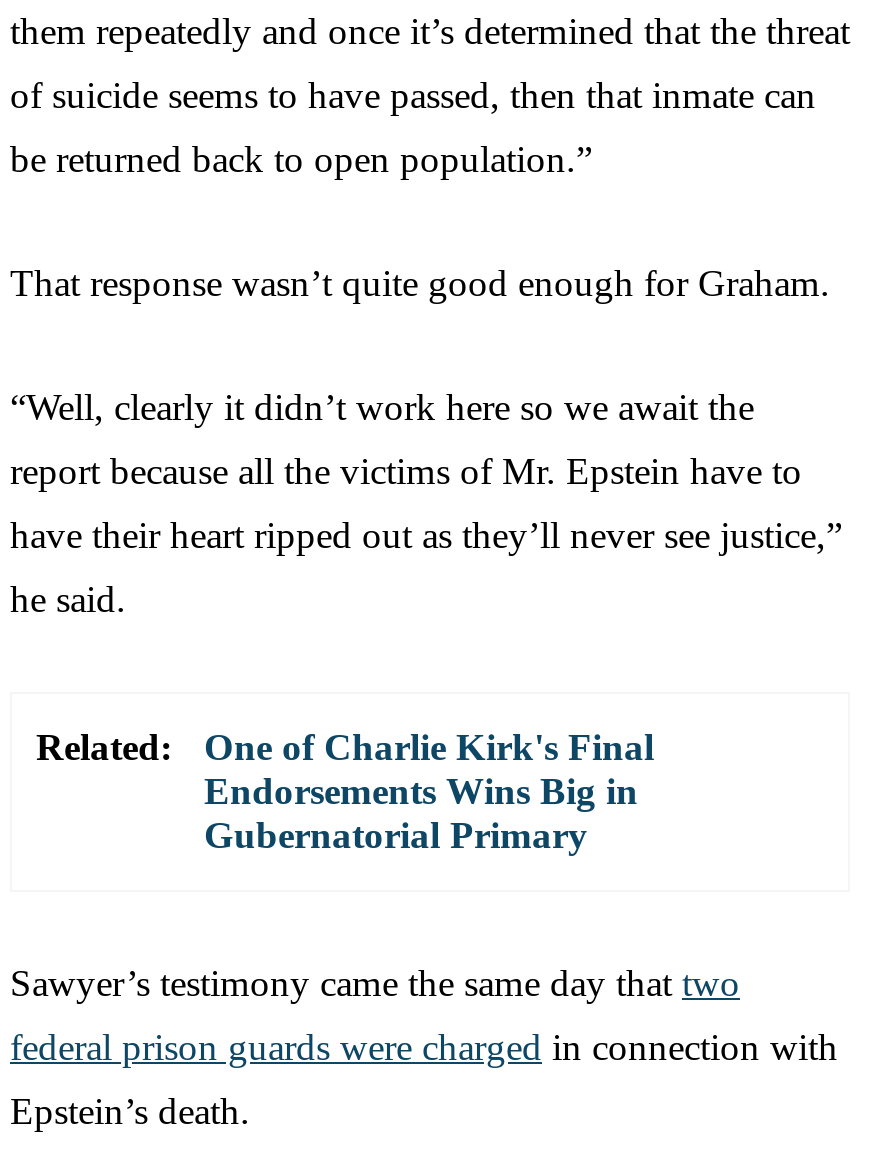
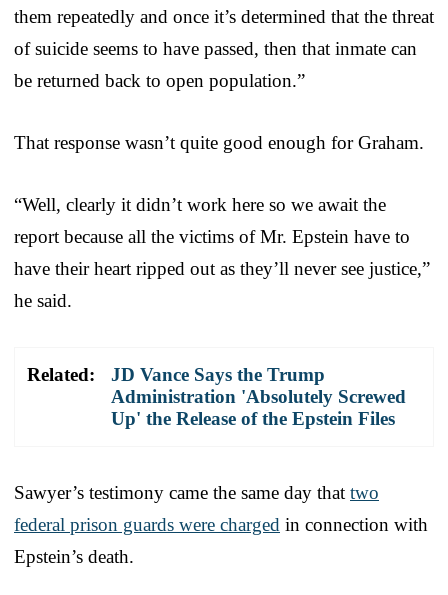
- One of Charlie Kirk's Final
- Endorsements Wins Big in
- Gubernatorial Primary
+ JD Vance Says the Trump
+ Administration 'Absolutely Screwed
+ Up' the Release of the Epstein Files
